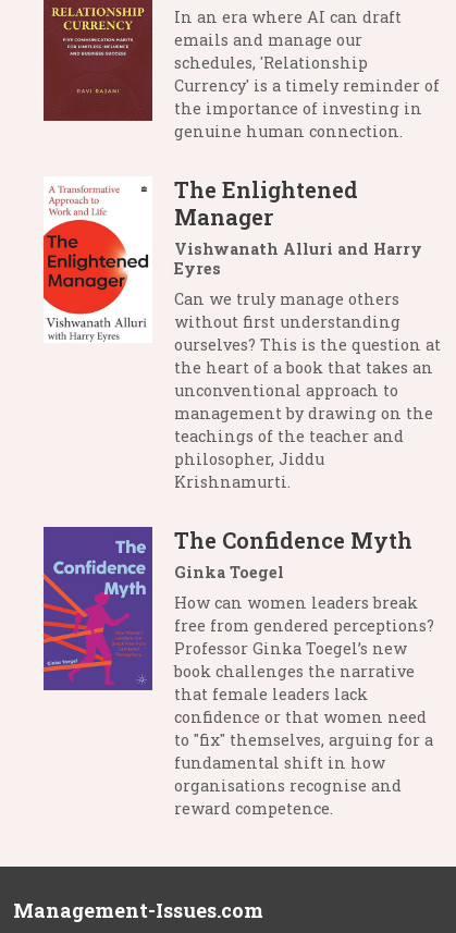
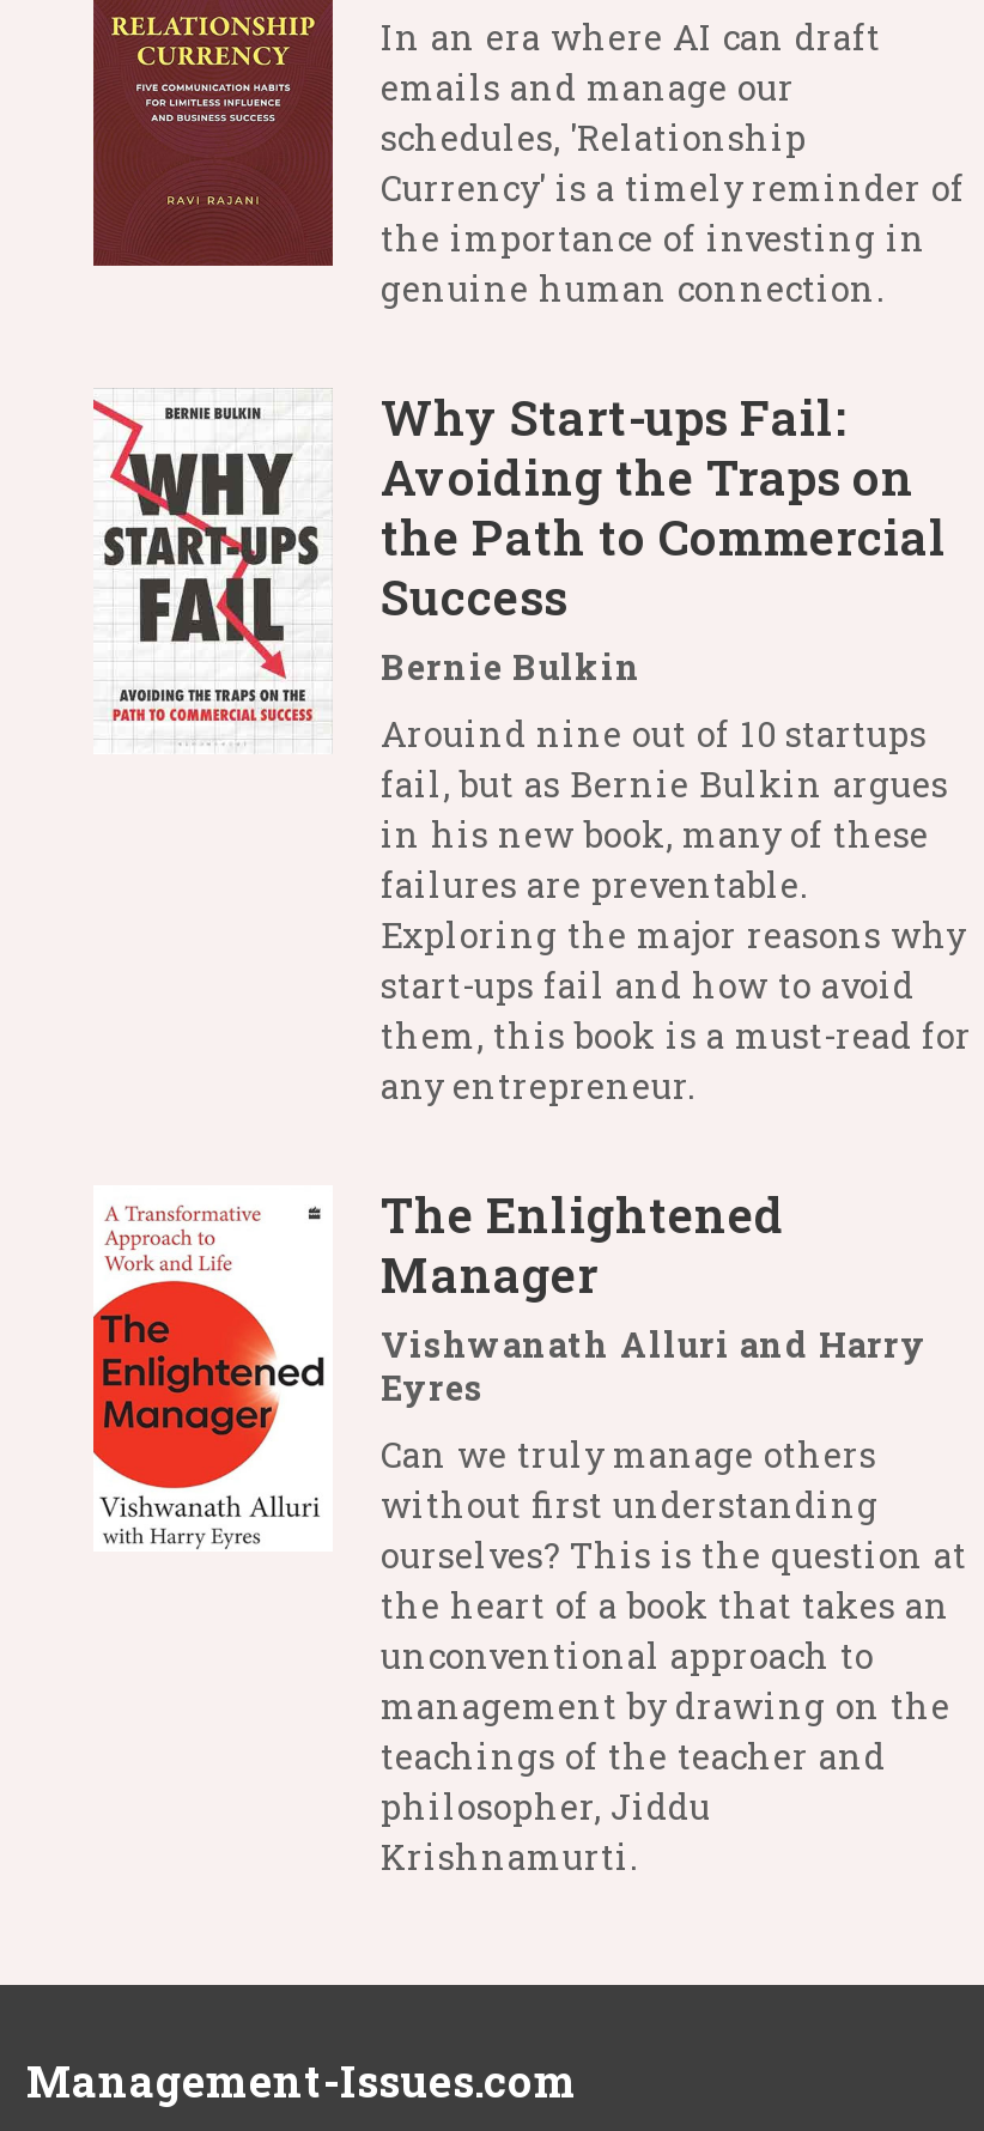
+ [image]
+ Why Start-ups Fail:
+ Avoiding the Traps on
+ the Path to Commercial
+ Success
+ Bernie Bulkin
+ Arouind nine out of 10 startups
+ fail, but as Bernie Bulkin argues
+ in his new book, many of these
+ failures are preventable.
+ Exploring the major reasons why
+ start-ups fail and how to avoid
+ them, this book is a must-read for
+ any entrepreneur.

moved down: [image] | The Enlightened | Manager | ... | philosopher, Jiddu | Krishnamurti.

- [image]
- The Confidence Myth
- Ginka Toegel
- How can women leaders break
- free from gendered perceptions?
- Professor Ginka Toegel’s new
- book challenges the narrative
- that female leaders lack
- confidence or that women need
- to "fix" themselves, arguing for a
- fundamental shift in how
- organisations recognise and
- reward competence.
